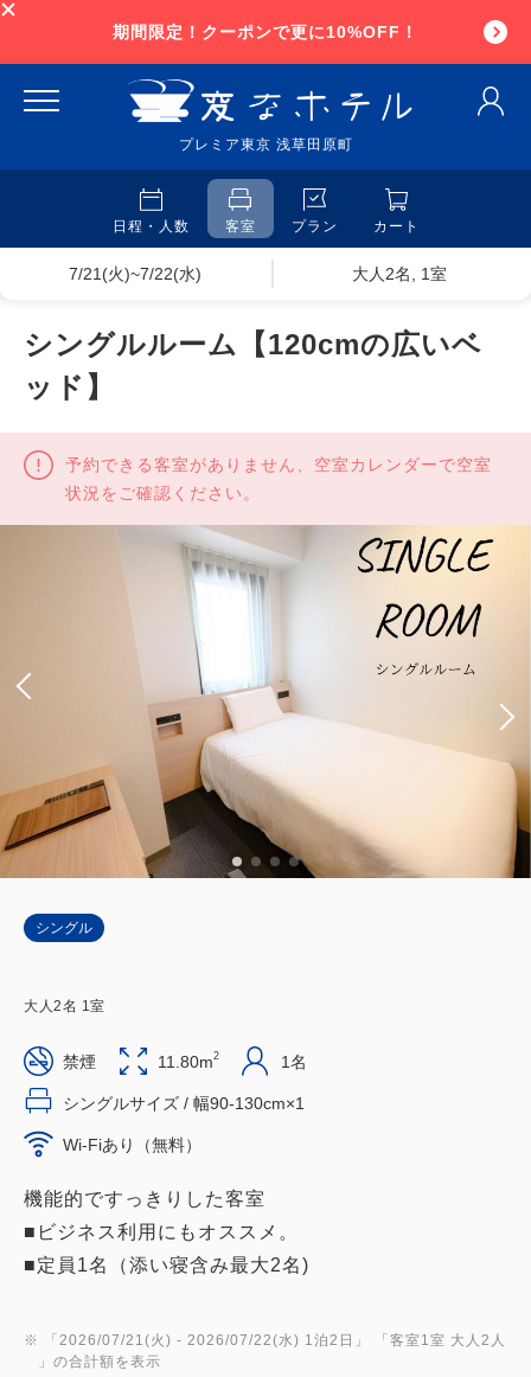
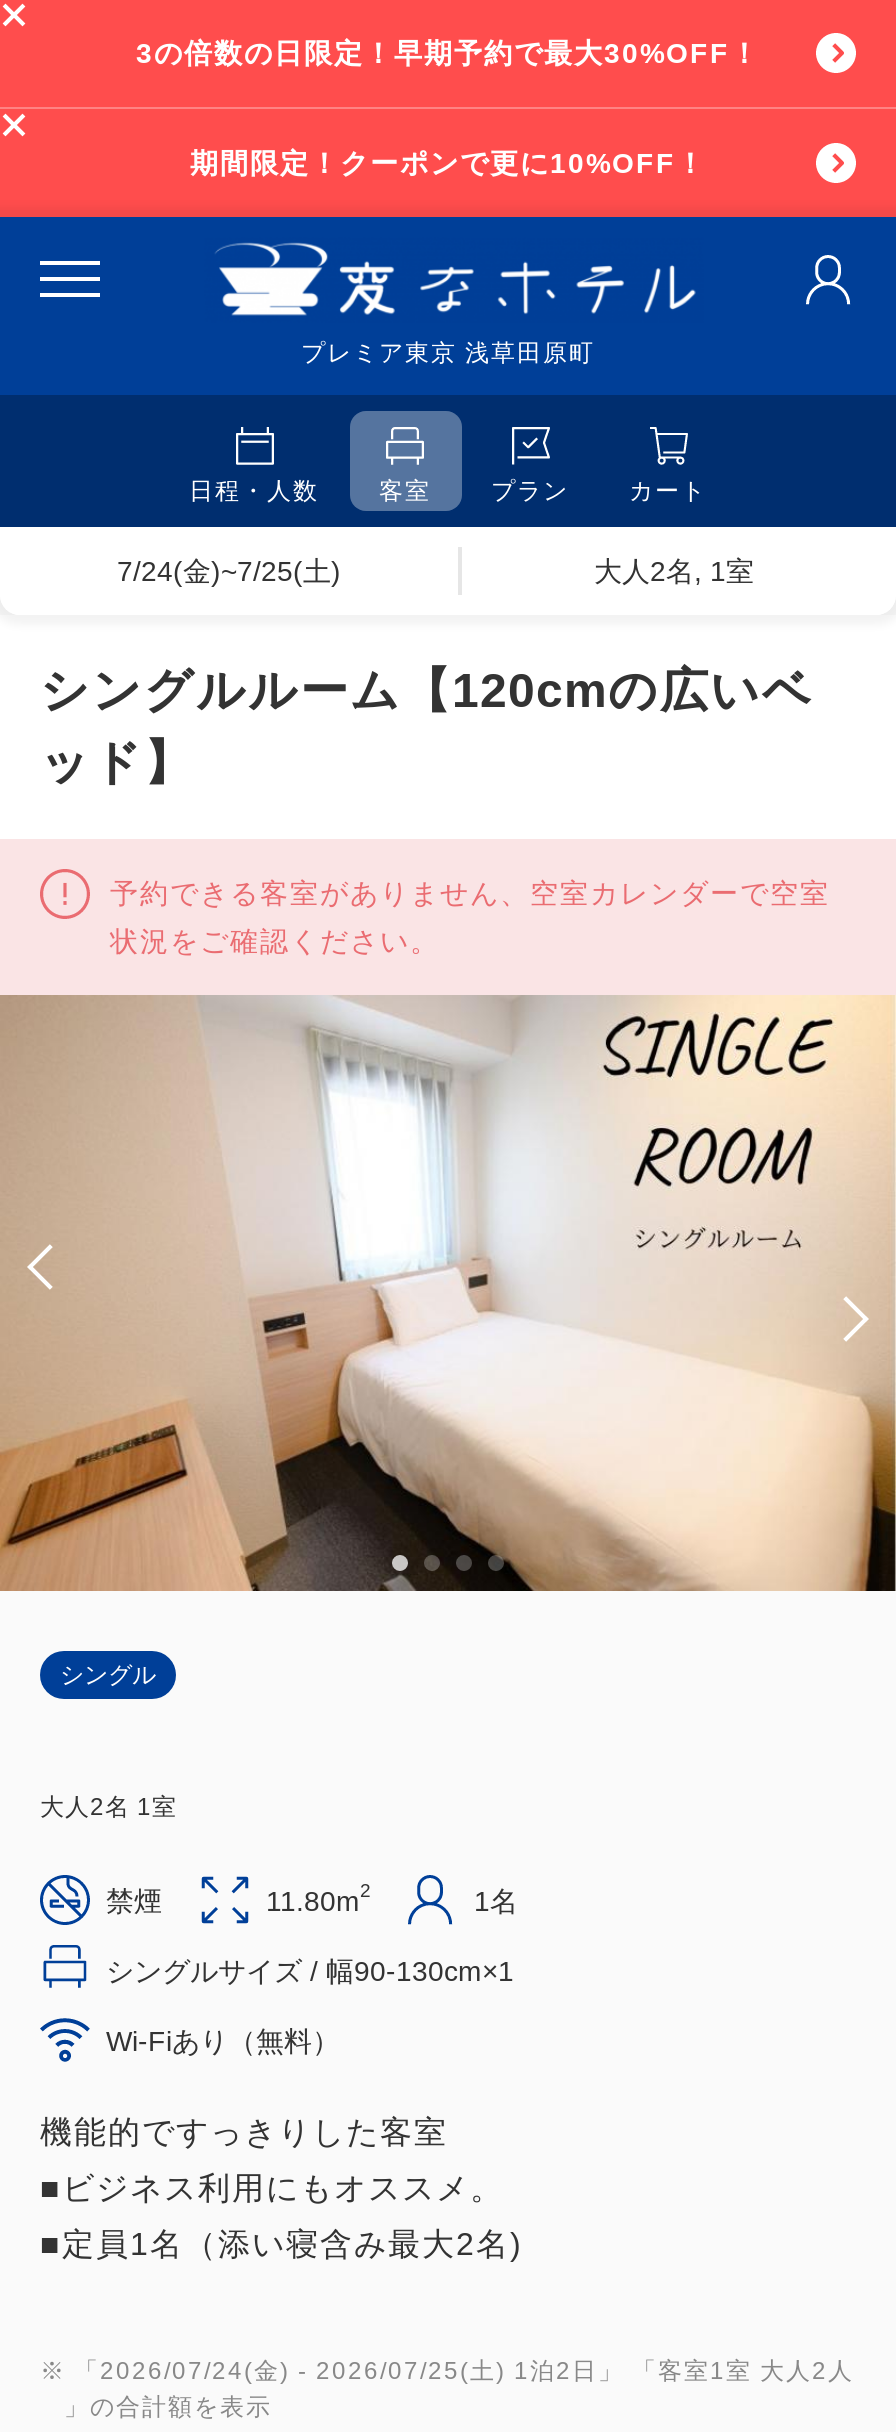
+ 3の倍数の日限定！早期予約で最大30%OFF！

- 7/21(火)~7/22(水)
+ 7/24(金)~7/25(土)

- ※ 「2026/07/21(火) - 2026/07/22(水) 1泊2日」 「客室1室 大人2人
+ ※ 「2026/07/24(金) - 2026/07/25(土) 1泊2日」 「客室1室 大人2人
